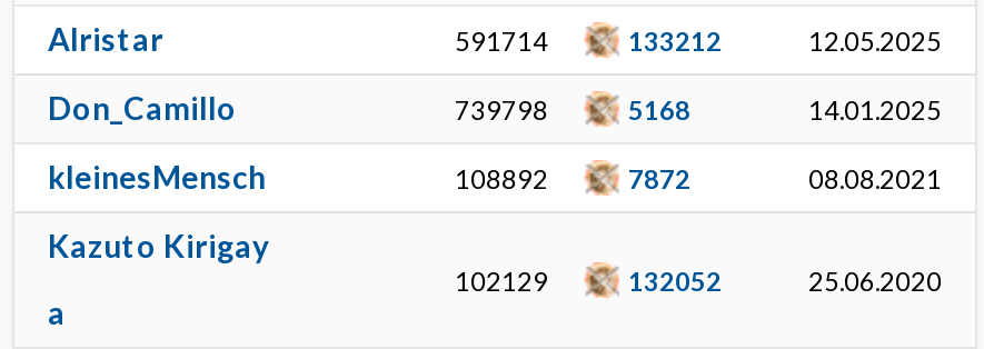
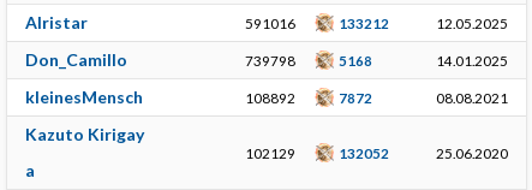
- 591714
+ 591016
